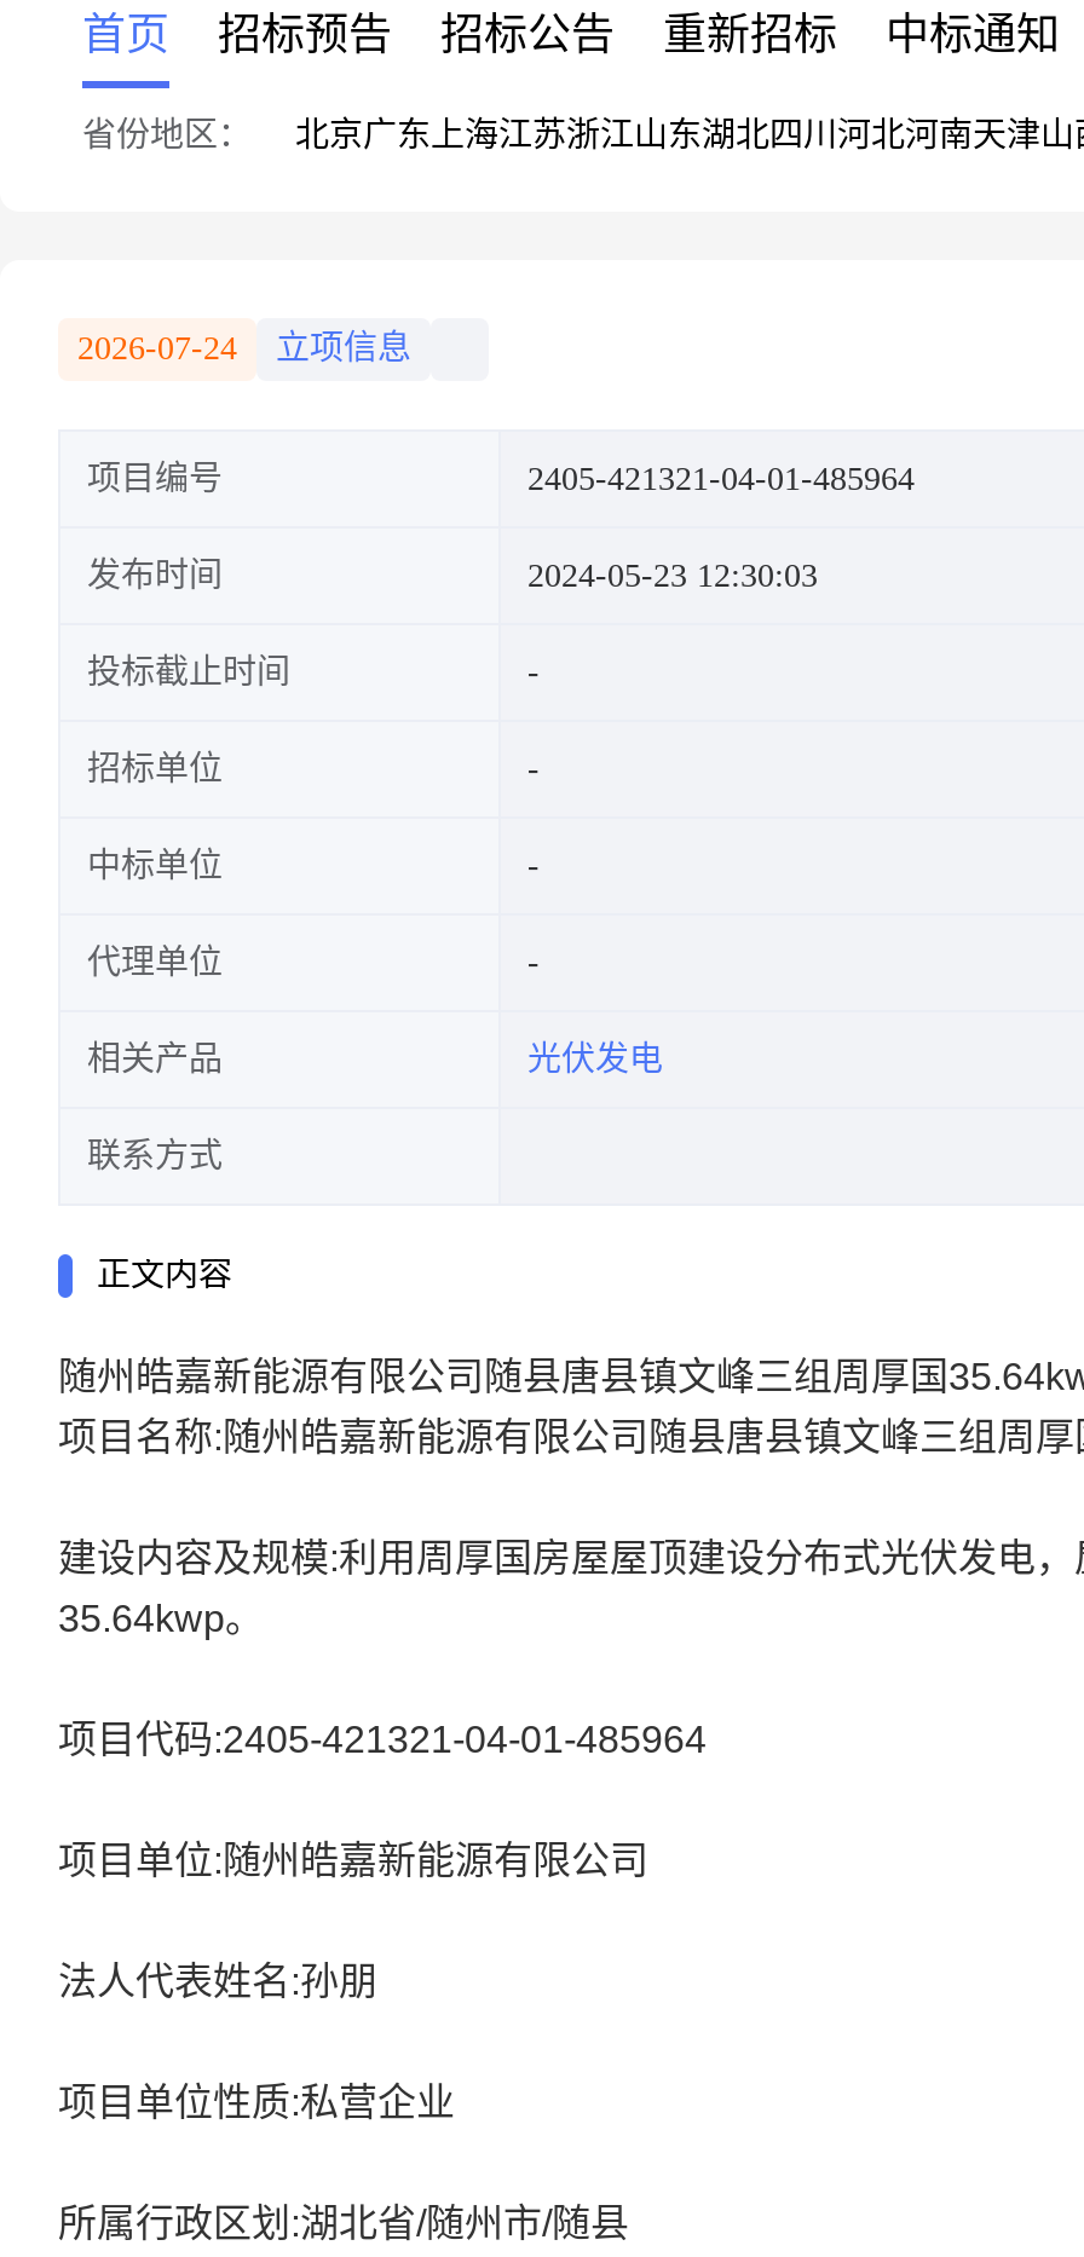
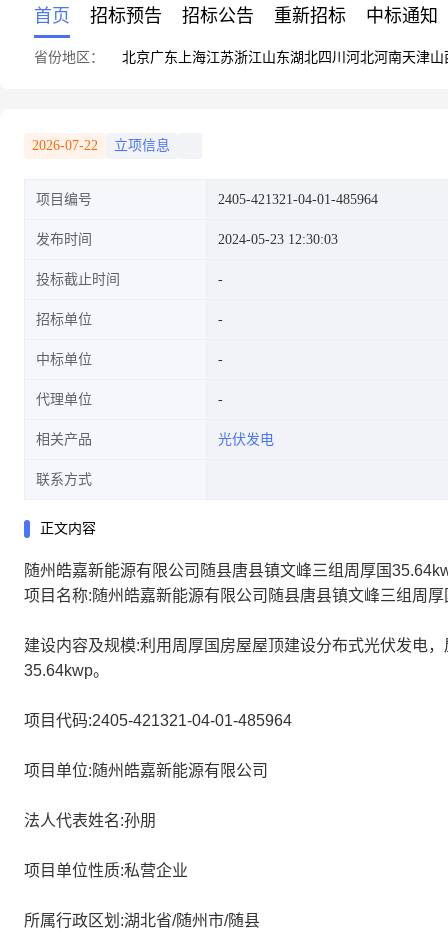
- 2026-07-24 立项信息
+ 2026-07-22 立项信息
